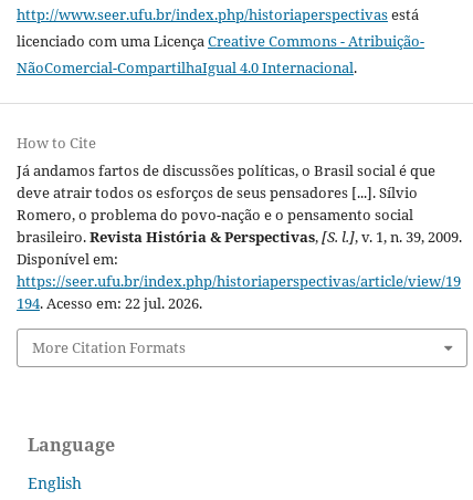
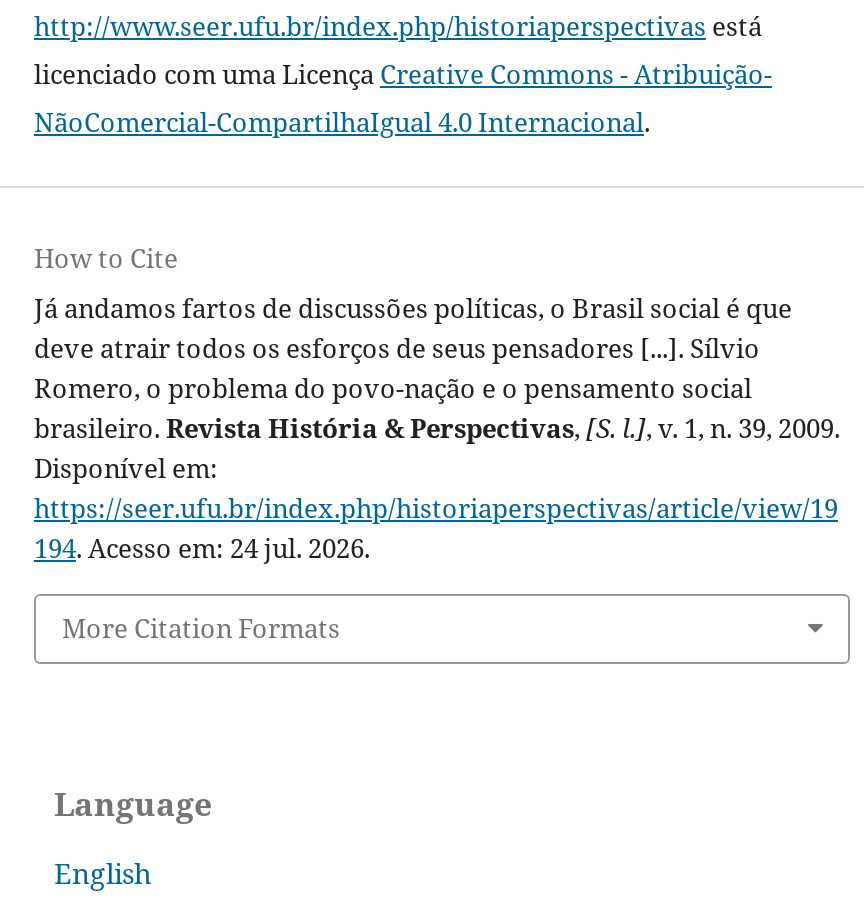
- 194. Acesso em: 22 jul. 2026.
+ 194. Acesso em: 24 jul. 2026.
